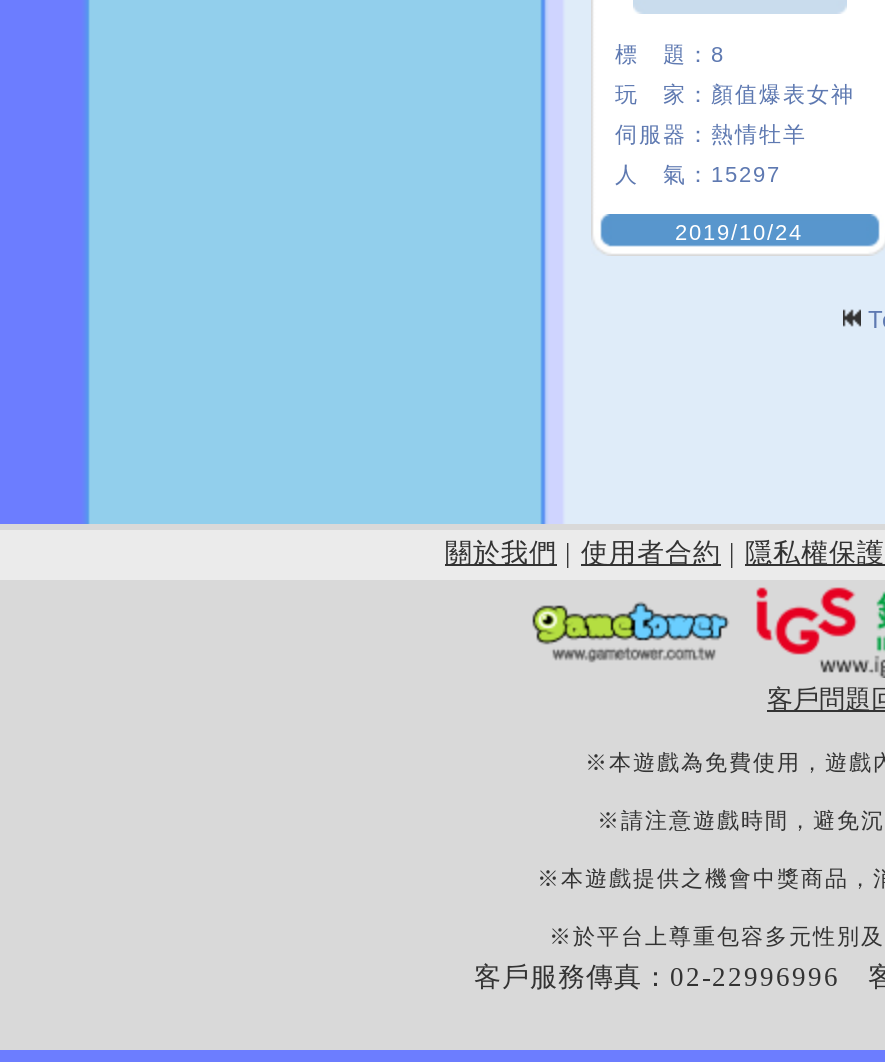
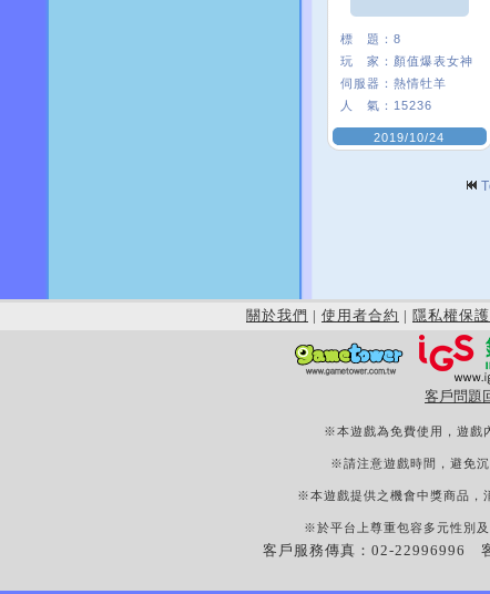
- 人 氣：15297
+ 人 氣：15236
